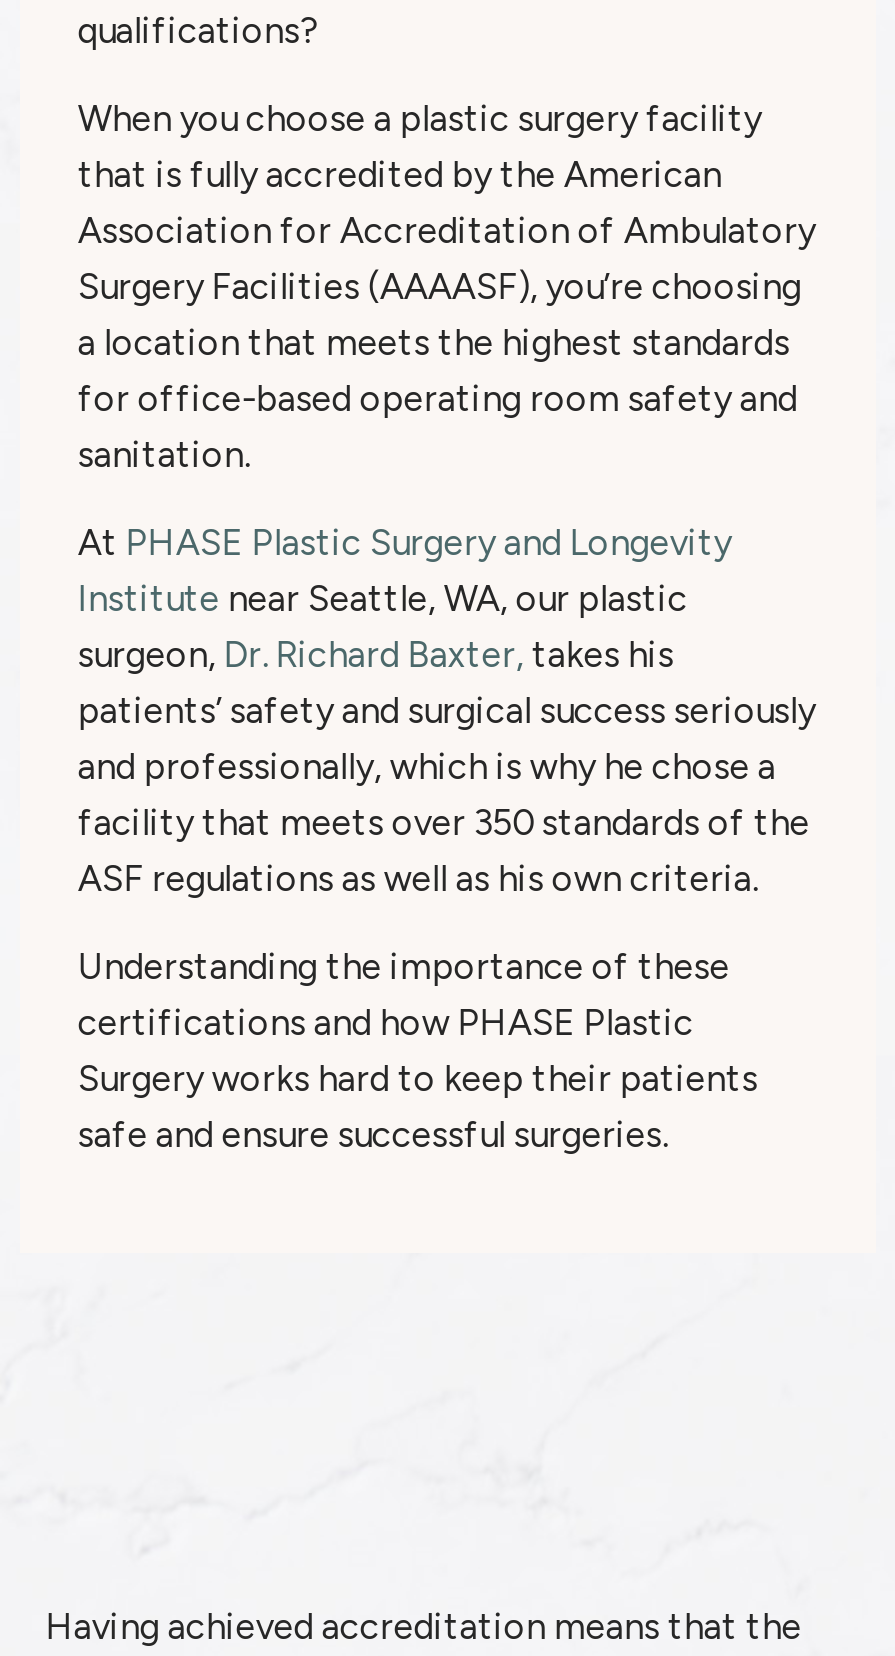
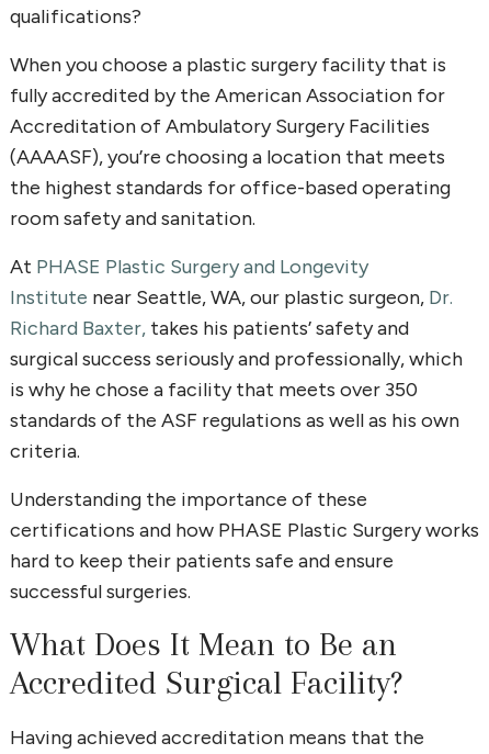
- certifications and how PHASE Plastic
- Surgery works hard to keep their patients
- safe and ensure successful surgeries.
+ certifications and how PHASE Plastic Surgery works
+ hard to keep their patients safe and ensure
+ successful surgeries.
+ What Does It Mean to Be an
+ Accredited Surgical Facility?
